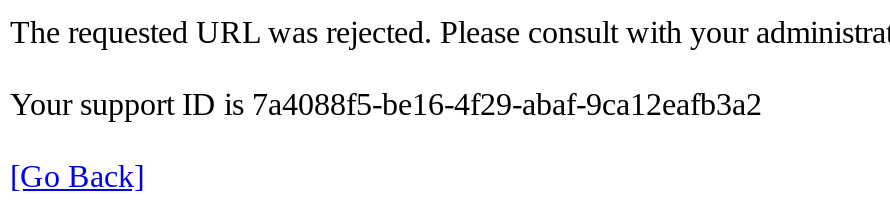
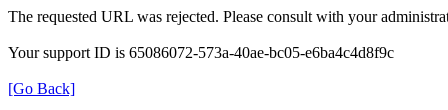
- Your support ID is 7a4088f5-be16-4f29-abaf-9ca12eafb3a2
+ Your support ID is 65086072-573a-40ae-bc05-e6ba4c4d8f9c
